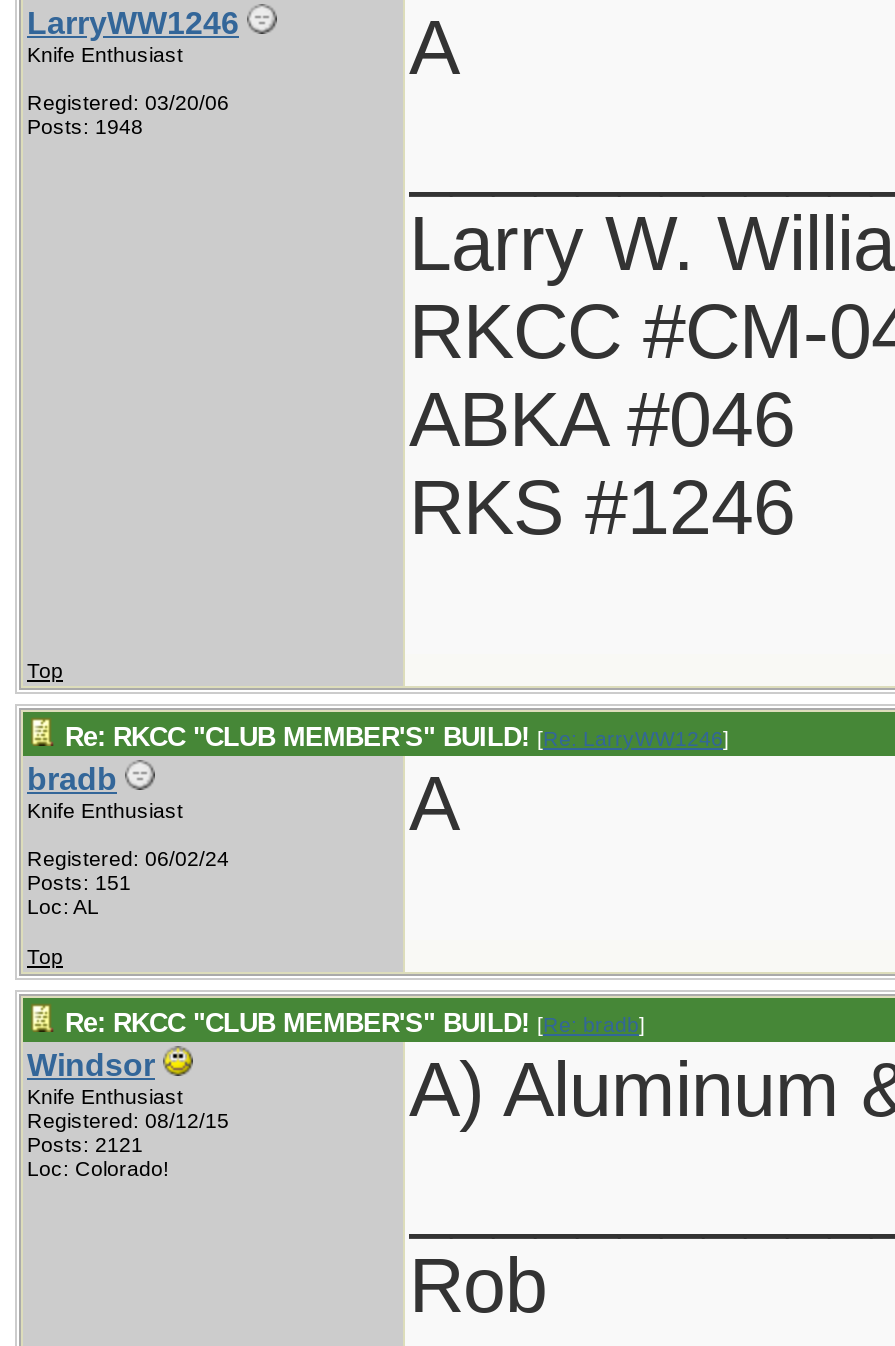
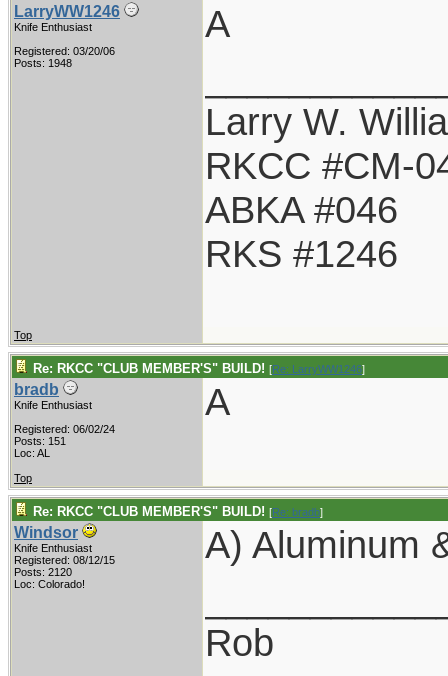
- Posts: 2121
+ Posts: 2120
